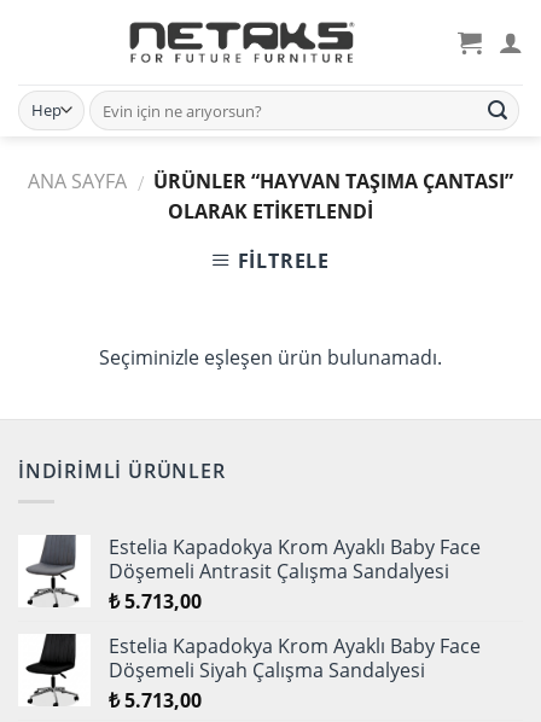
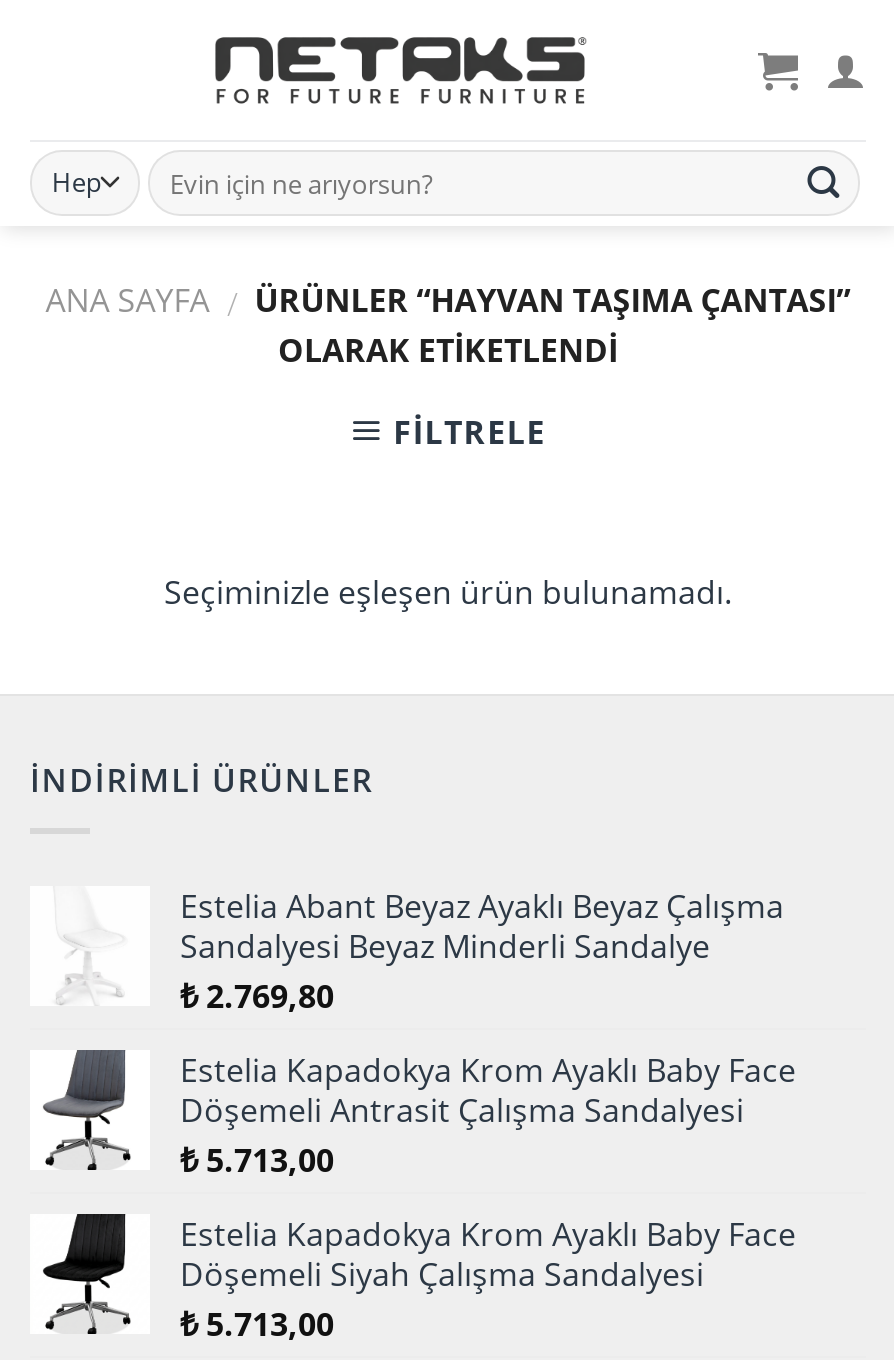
+ Estelia Abant Beyaz Ayaklı Beyaz Çalışma
+ Sandalyesi Beyaz Minderli Sandalye
+ ₺ 2.769,80
